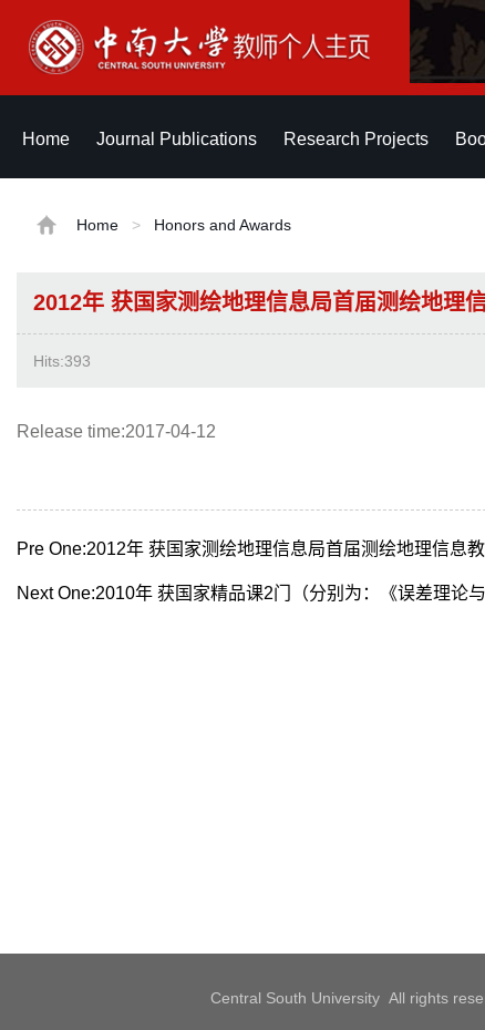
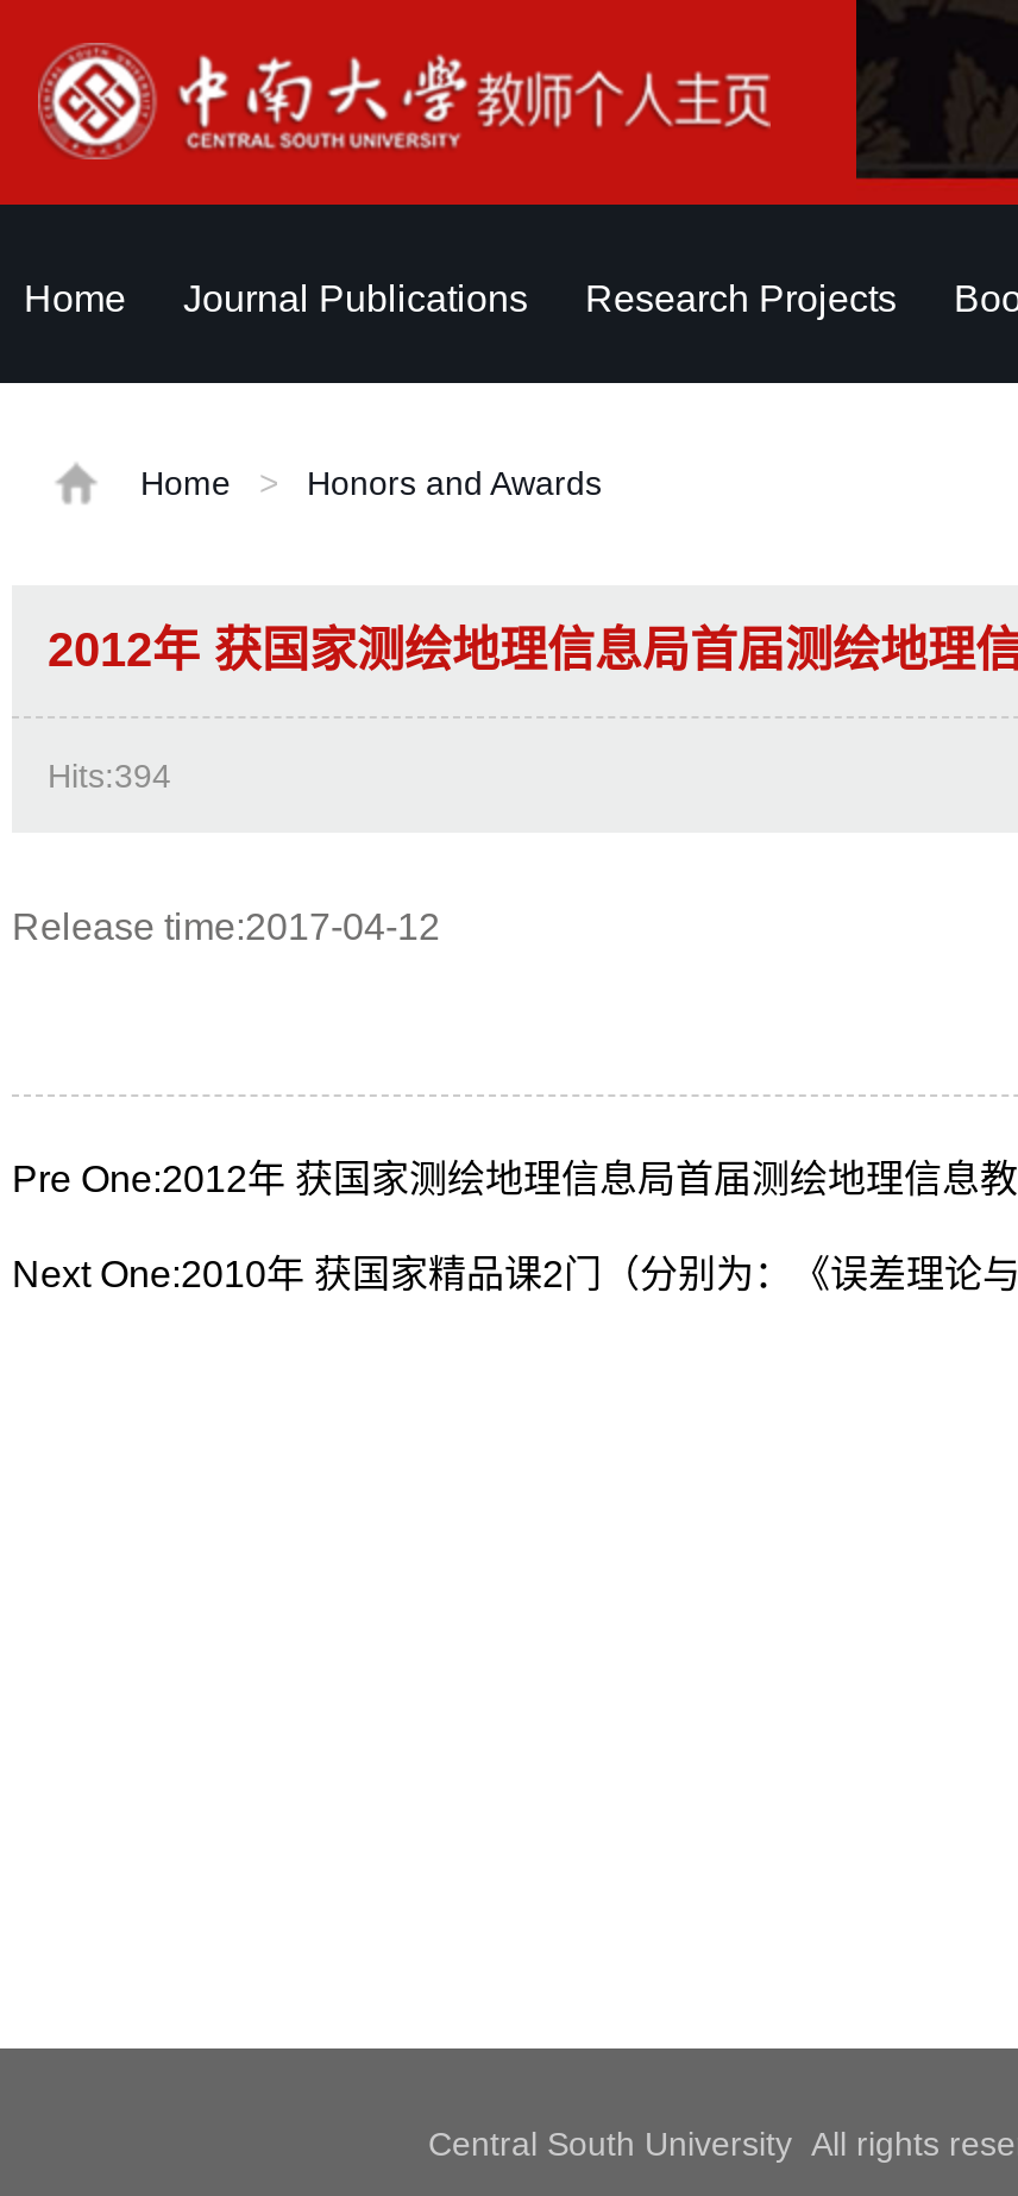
- Hits:393
+ Hits:394
